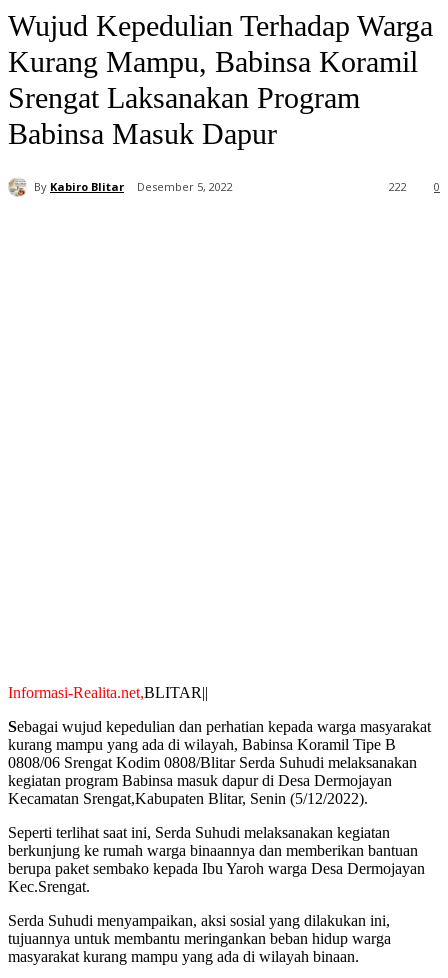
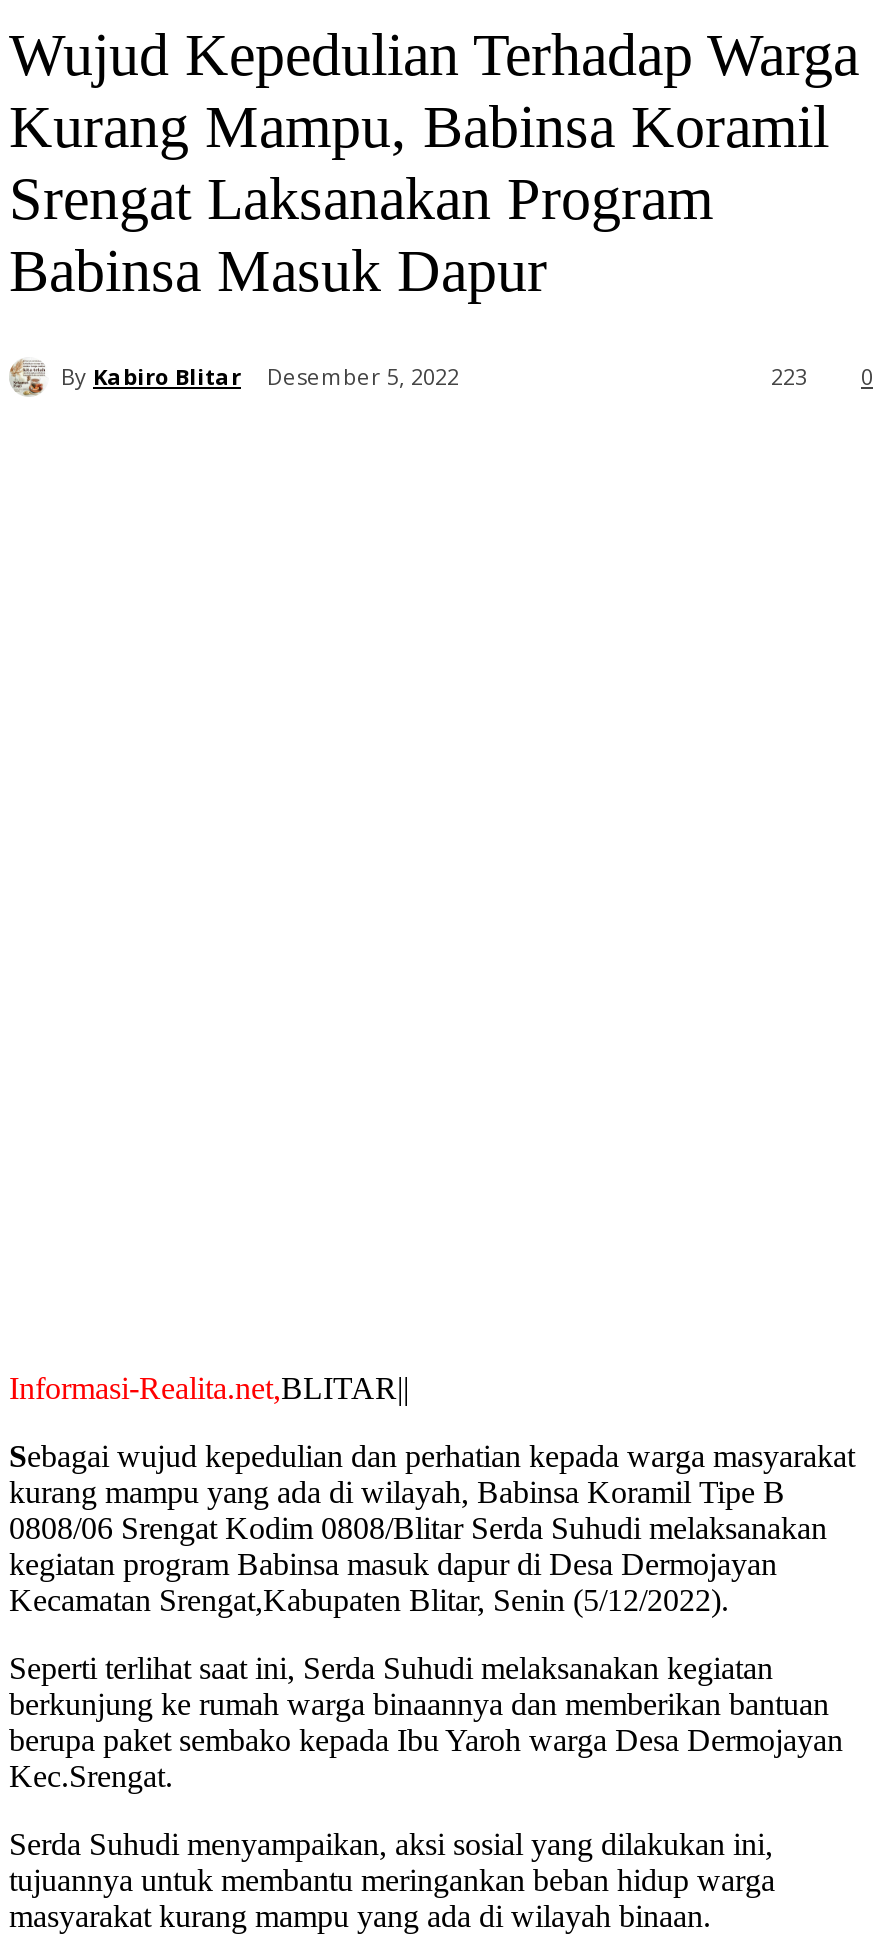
- 222 0
+ 223 0
